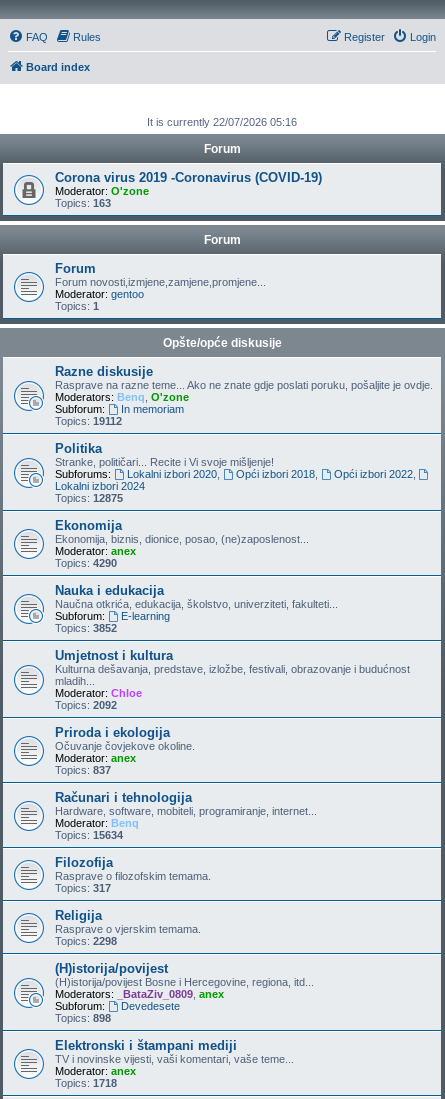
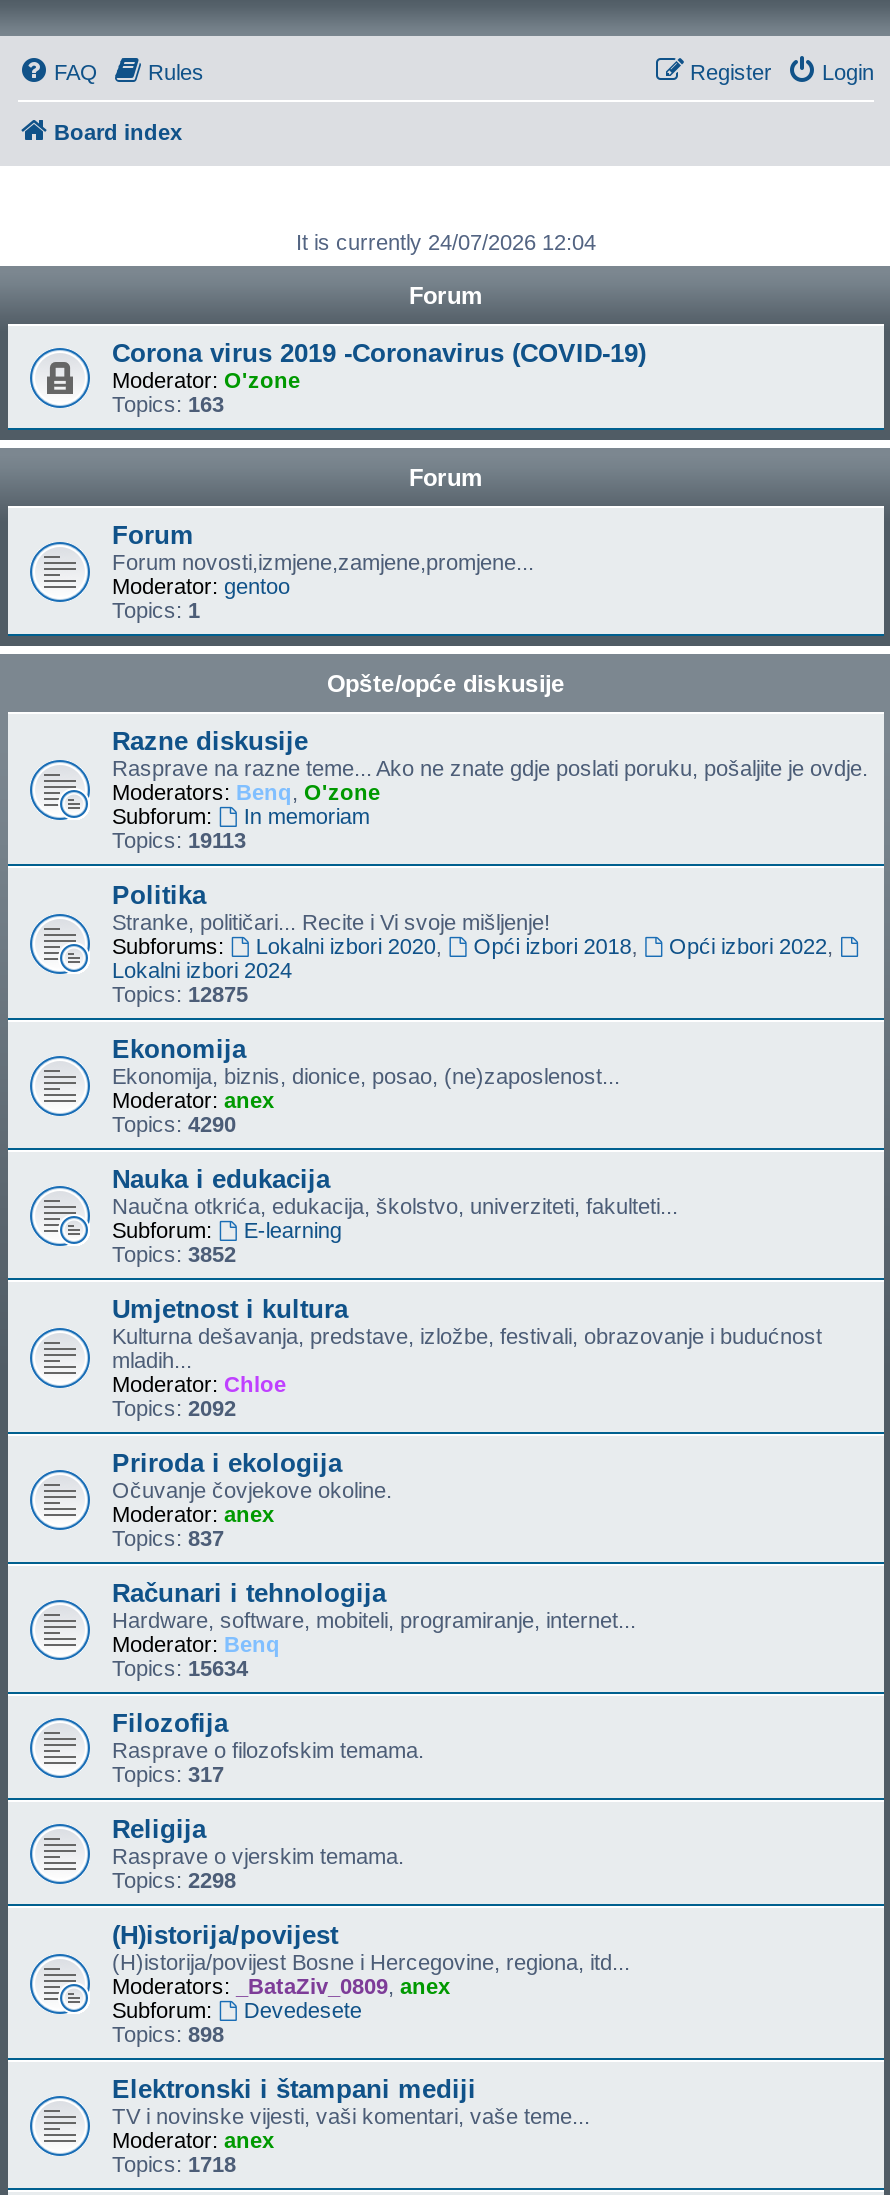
- It is currently 22/07/2026 05:16
+ It is currently 24/07/2026 12:04

- Topics: 19112
+ Topics: 19113
